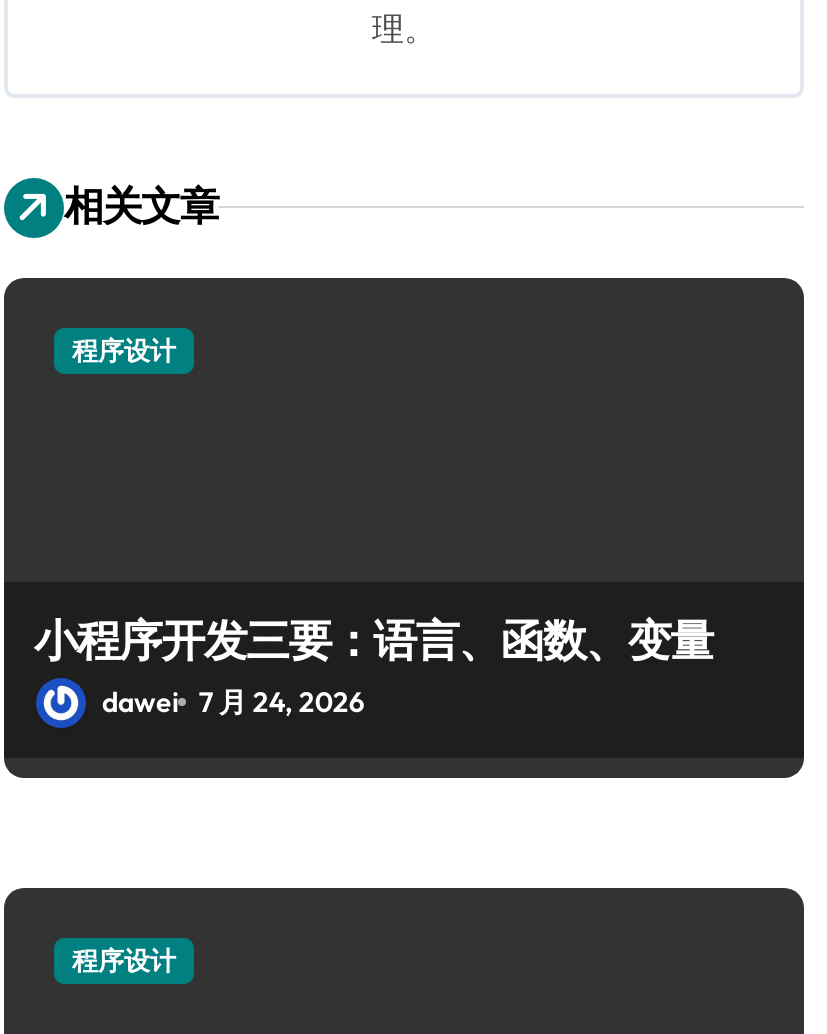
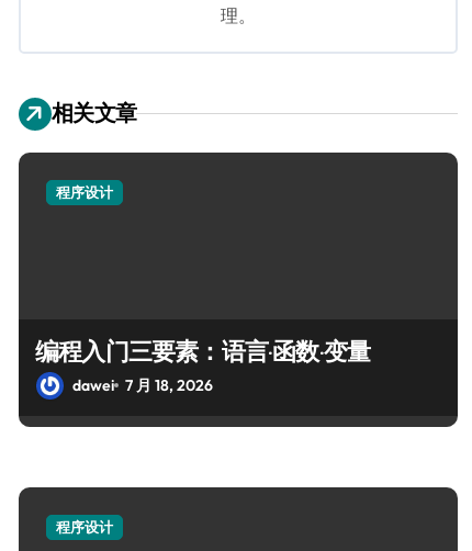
- 小程序开发三要：语言、函数、变量
+ 编程入门三要素：语言·函数·变量

- dawei 7 月 24, 2026
+ dawei 7 月 18, 2026
